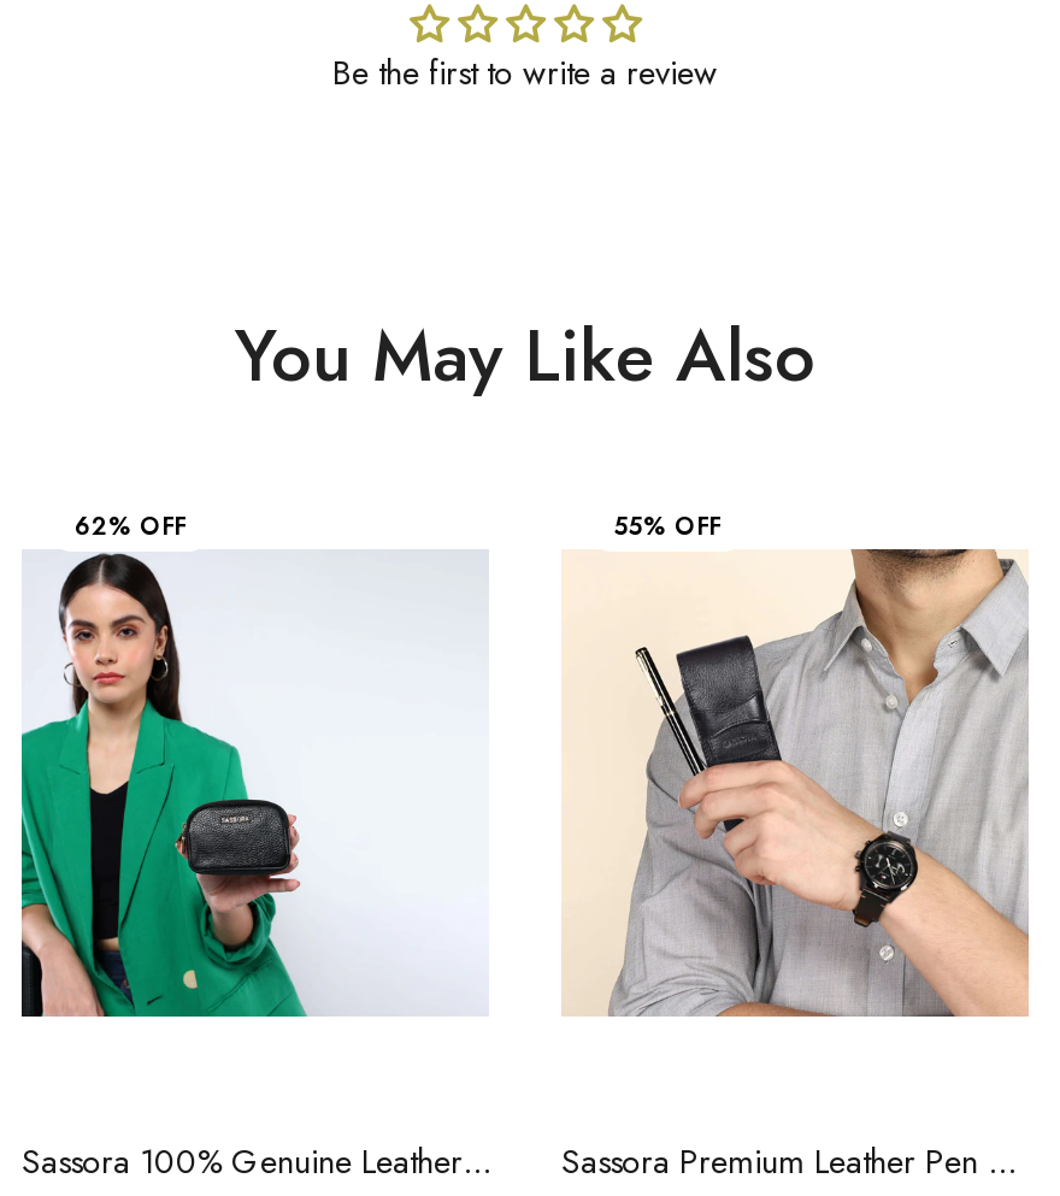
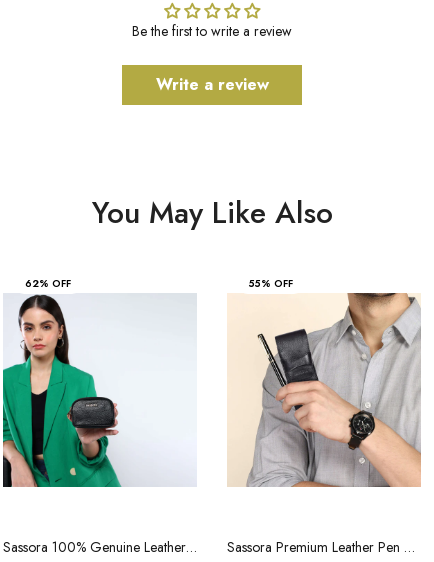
+ Write a review
